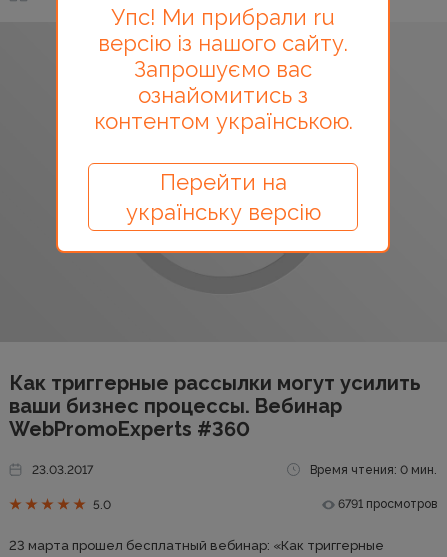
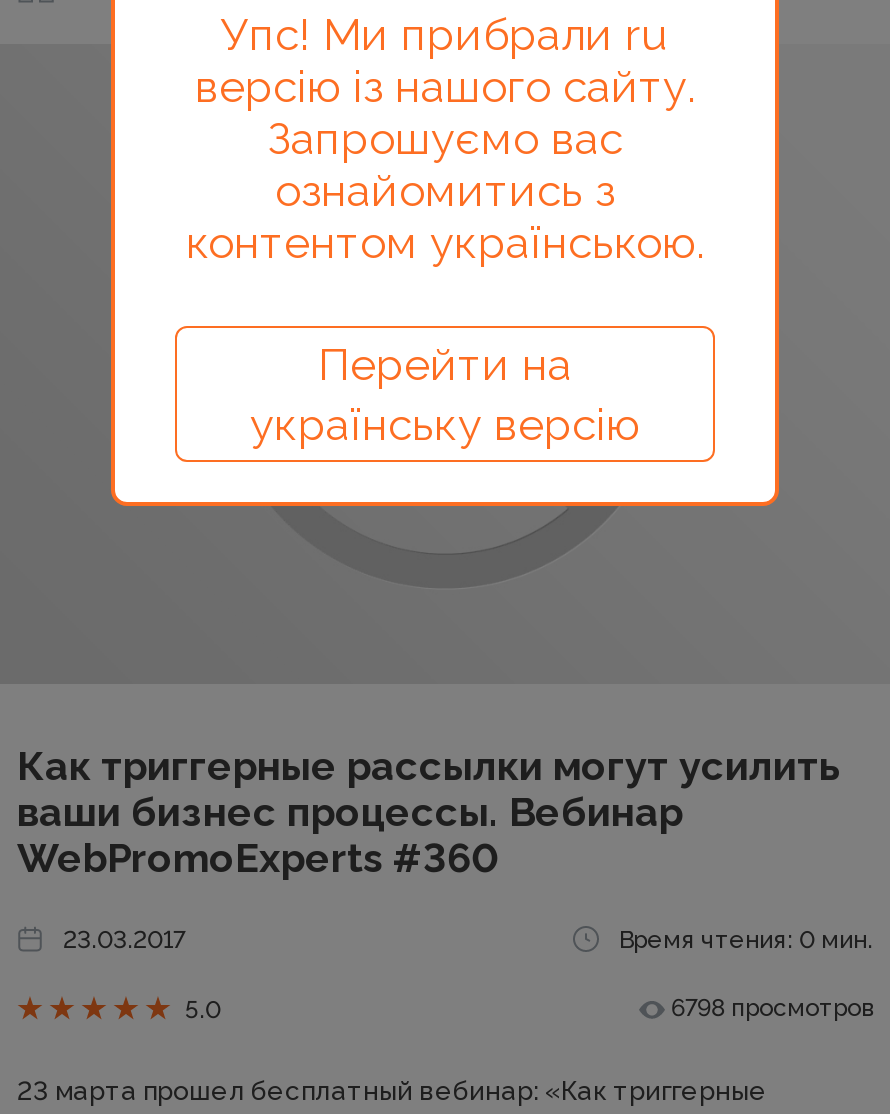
- 6791 просмотров
+ 6798 просмотров
